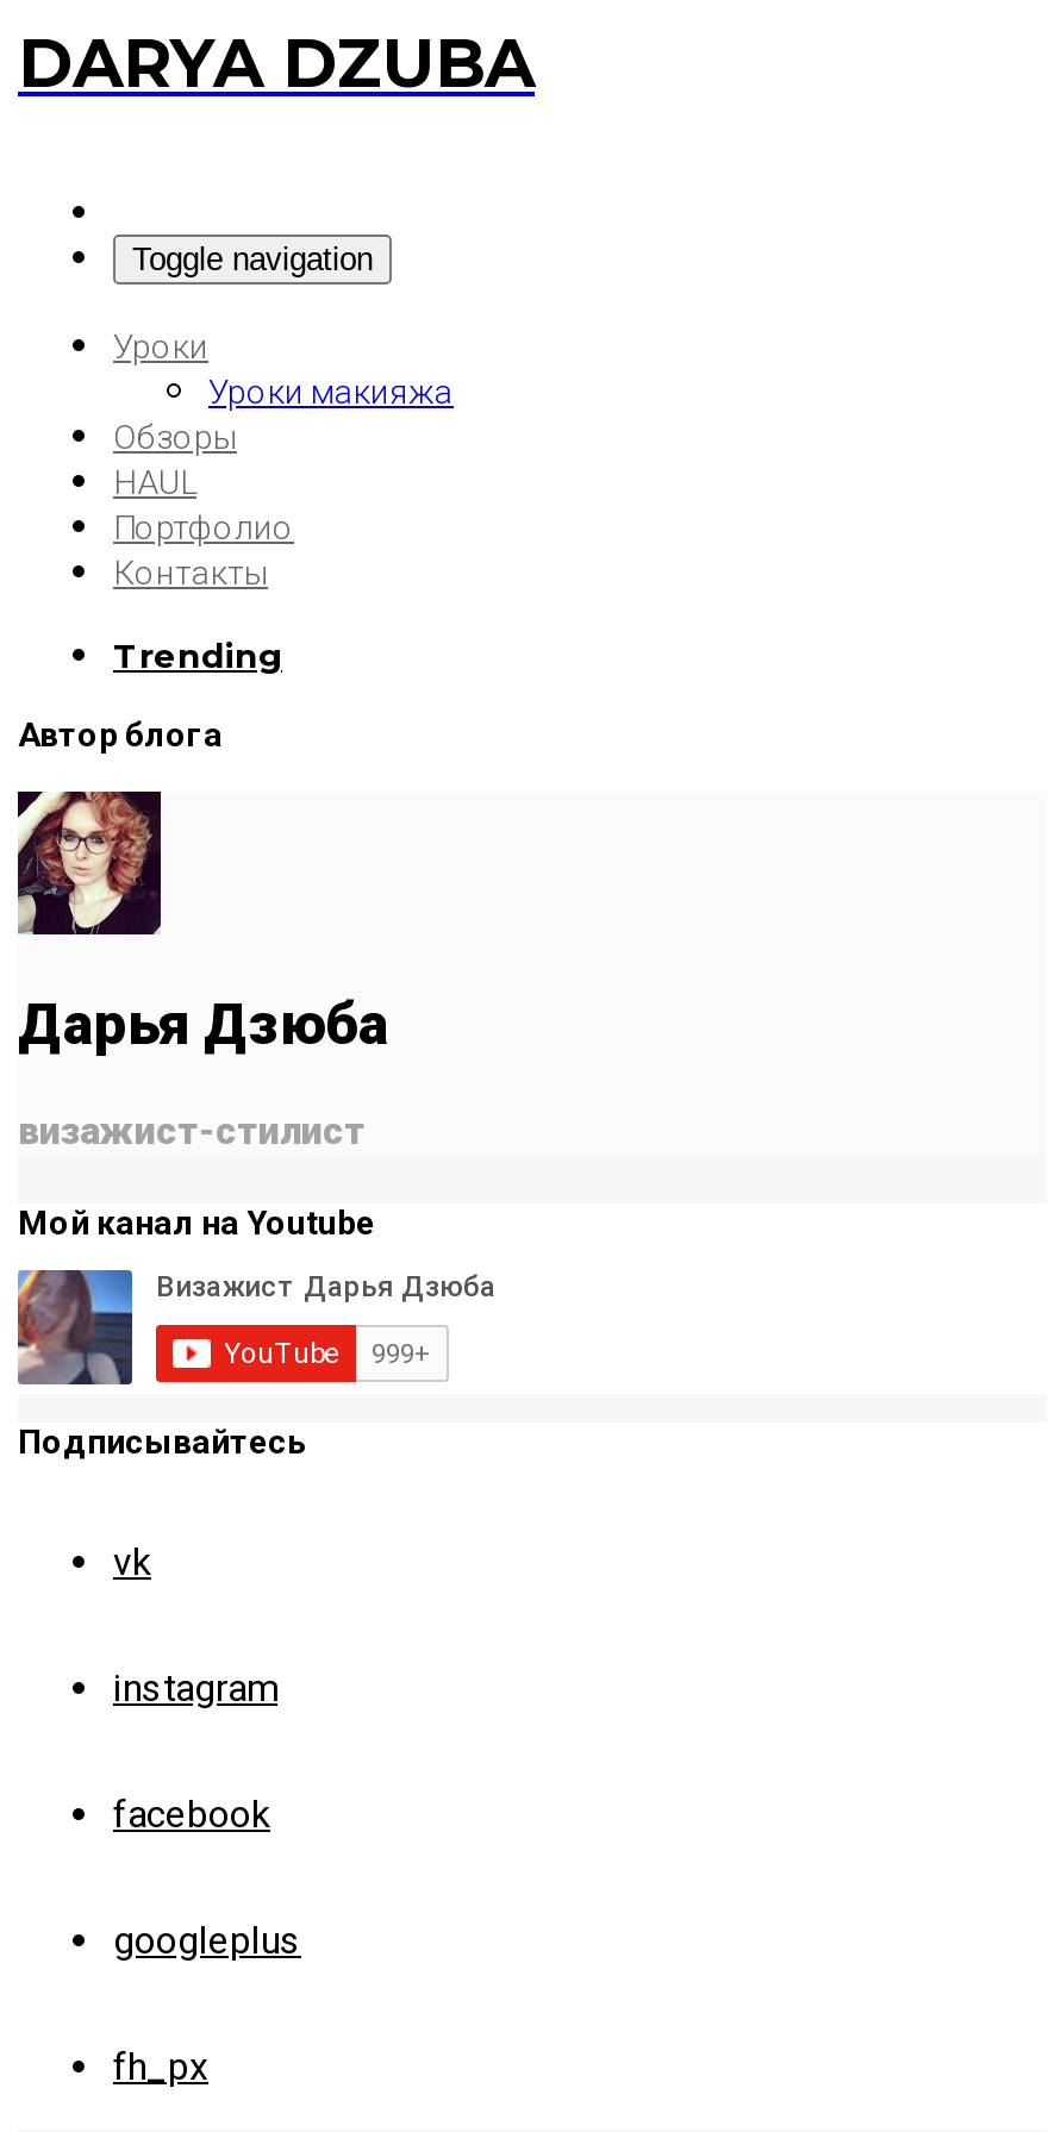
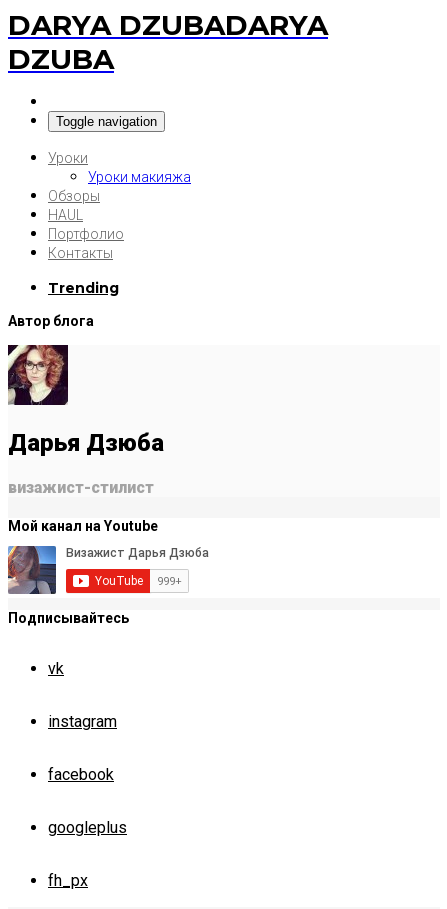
- DARYA DZUBA
+ DARYA DZUBADARYA
+ DZUBA
